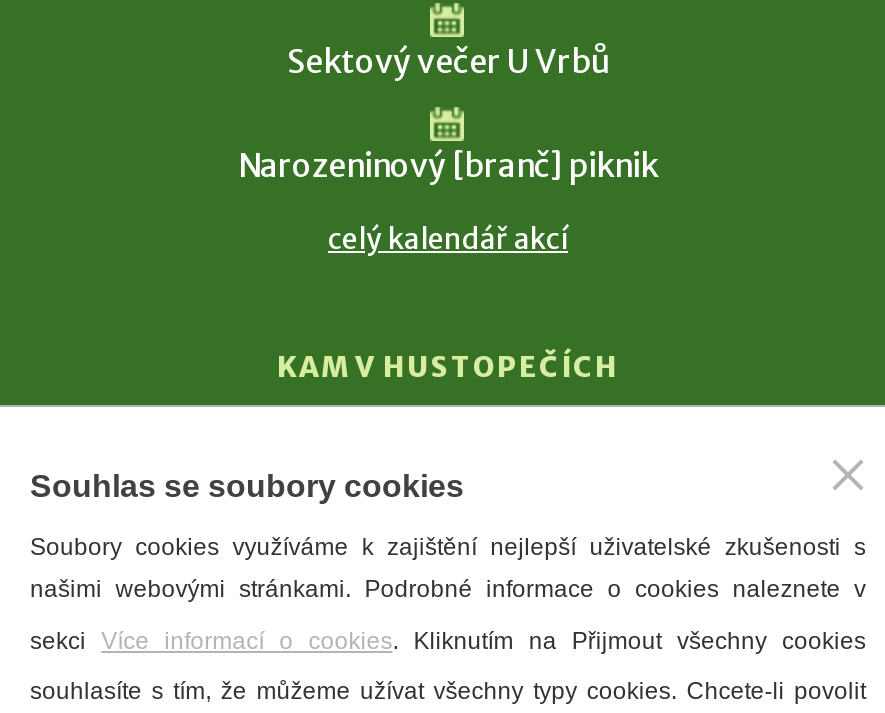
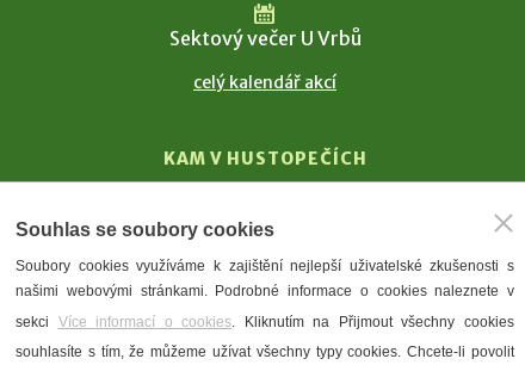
- Narozeninový [branč] piknik
